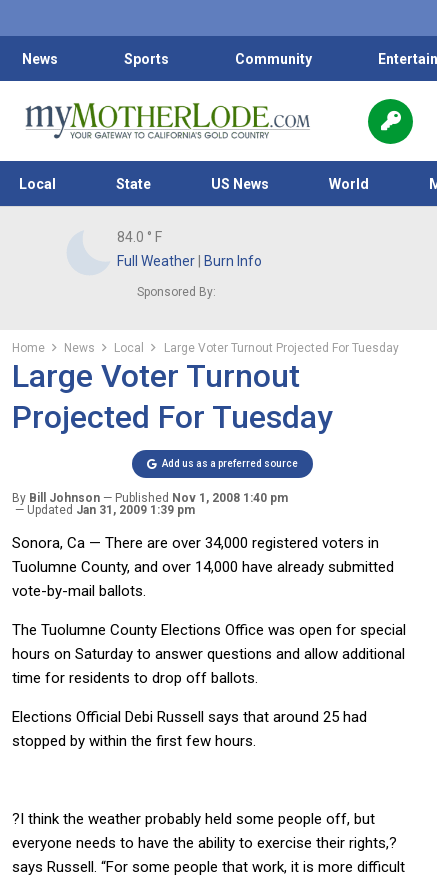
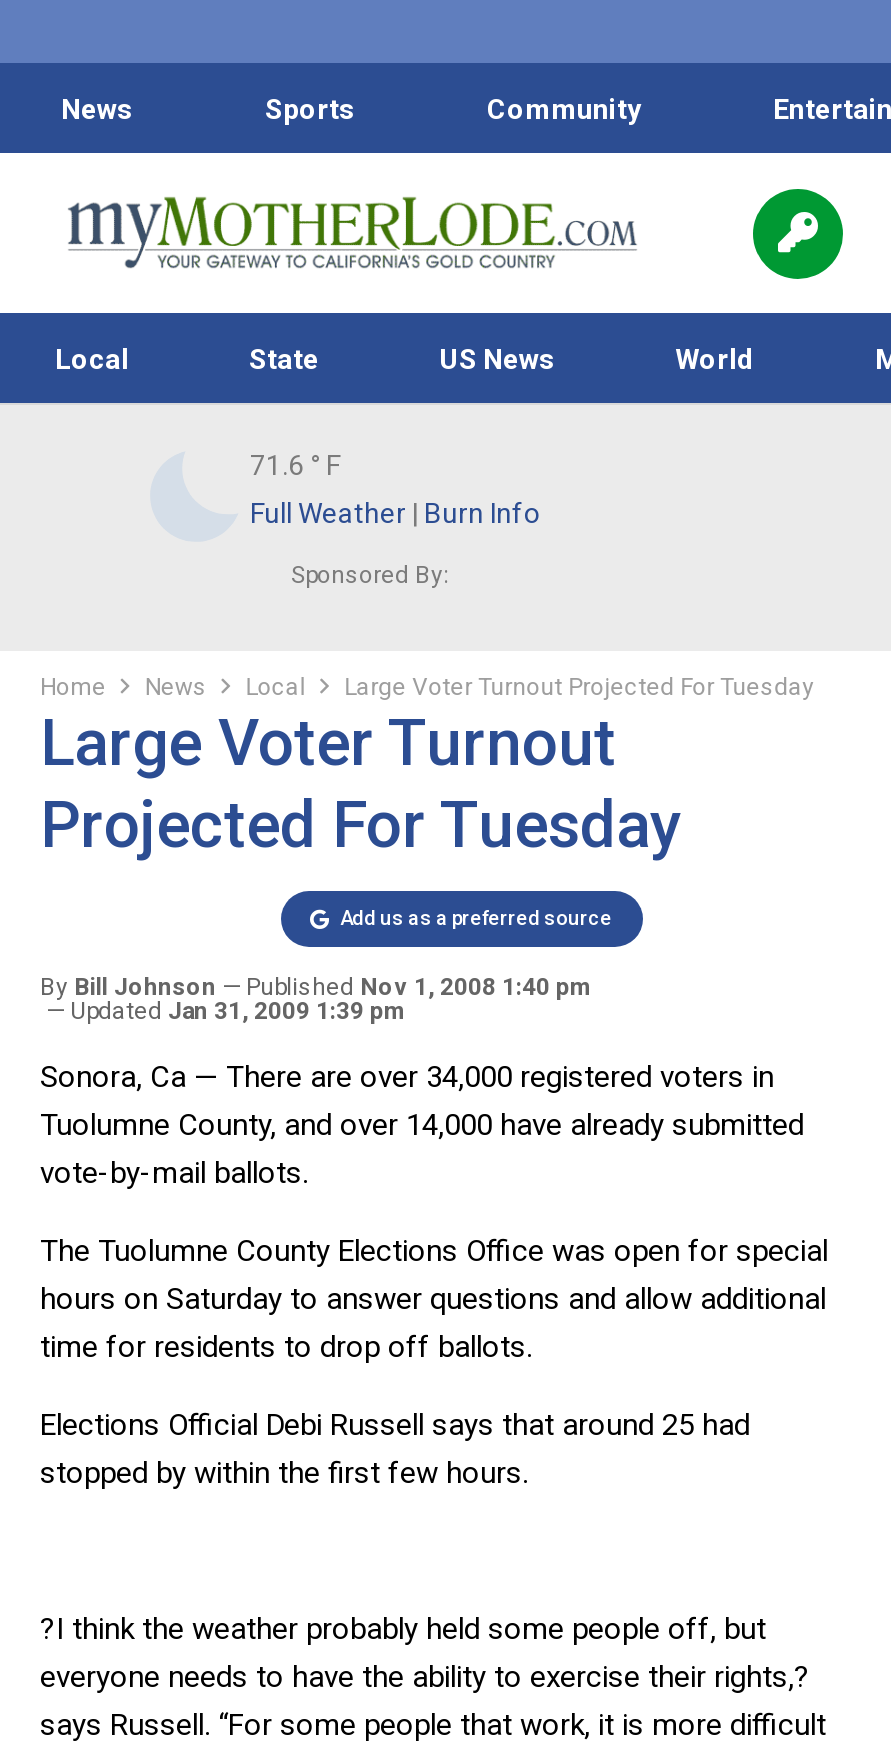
- 84.0 ° F
+ 71.6 ° F
